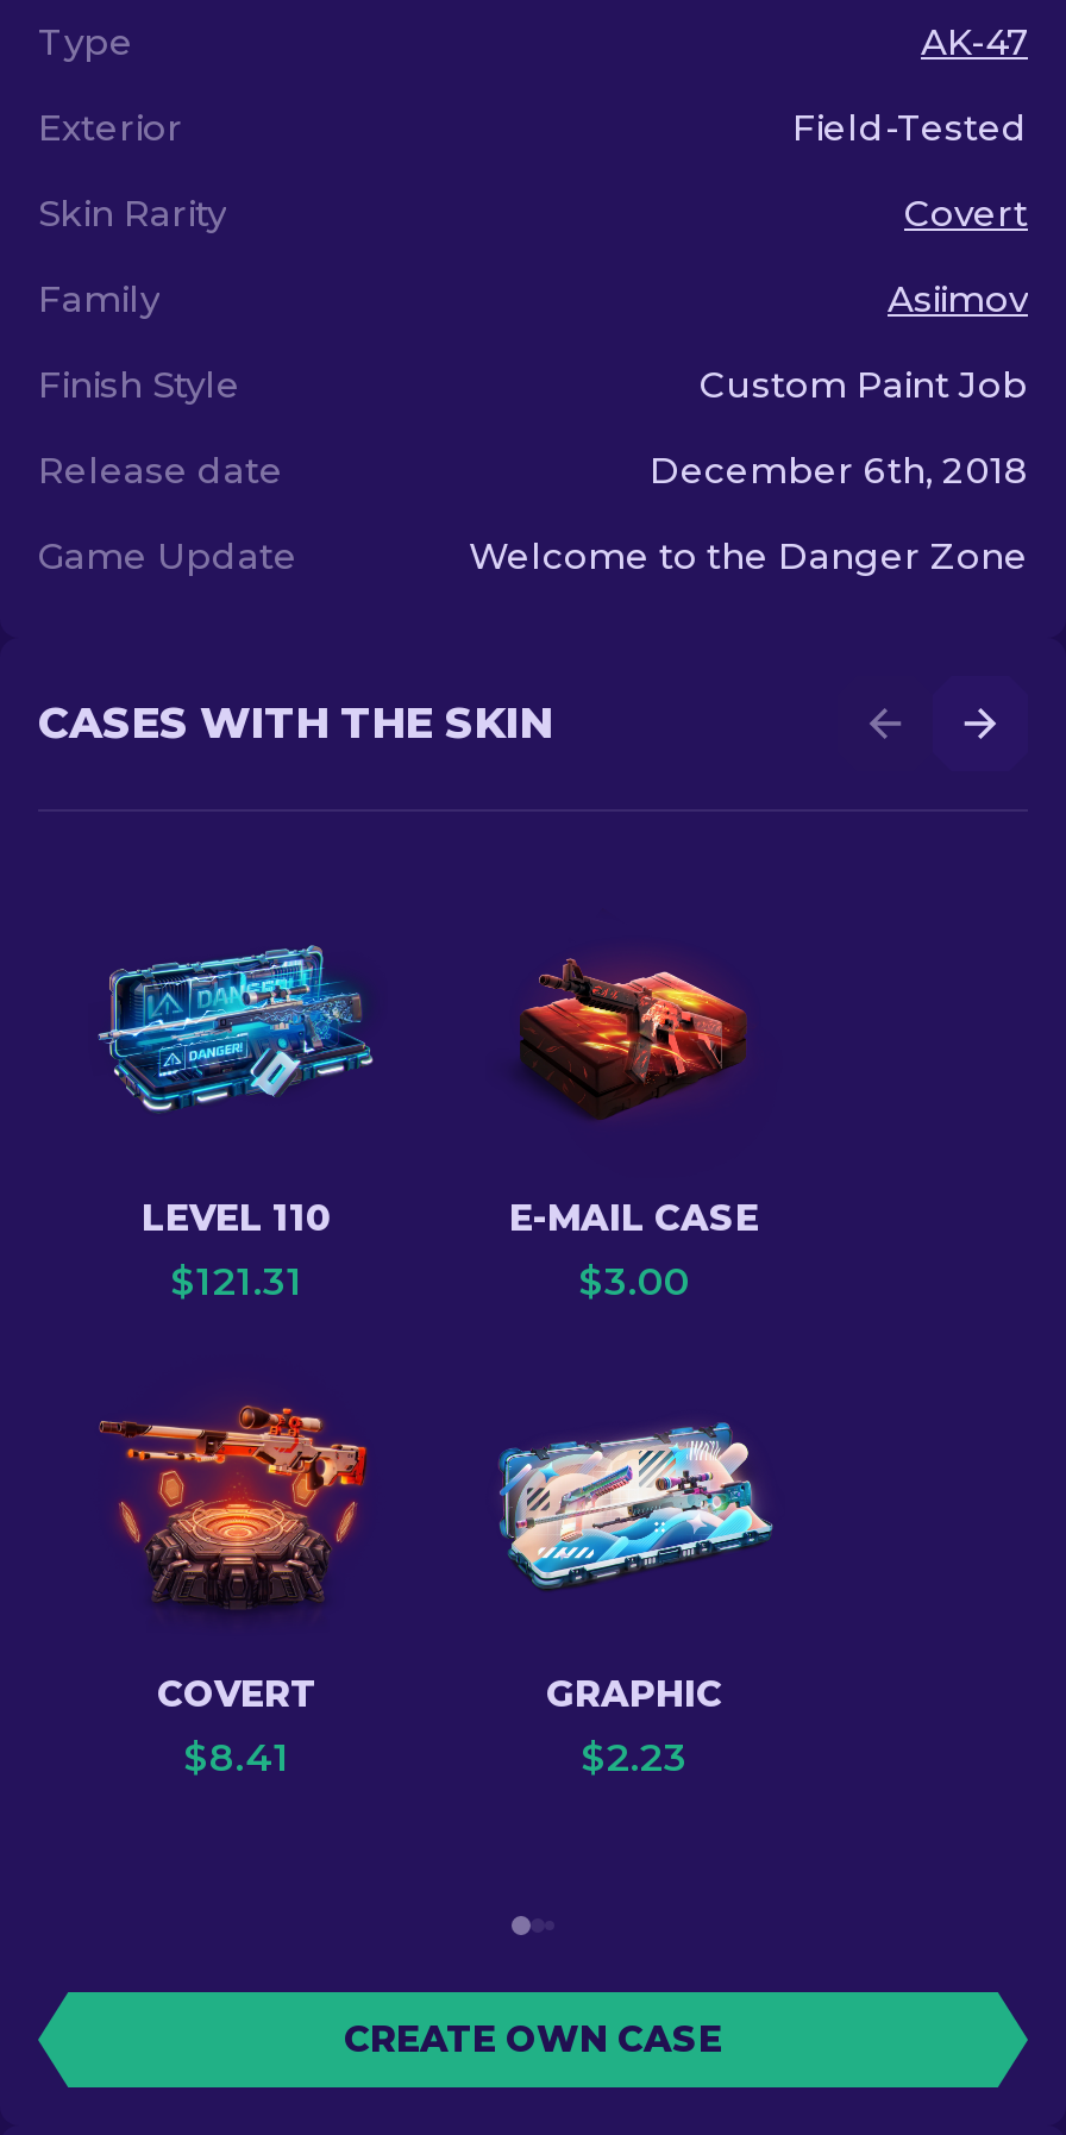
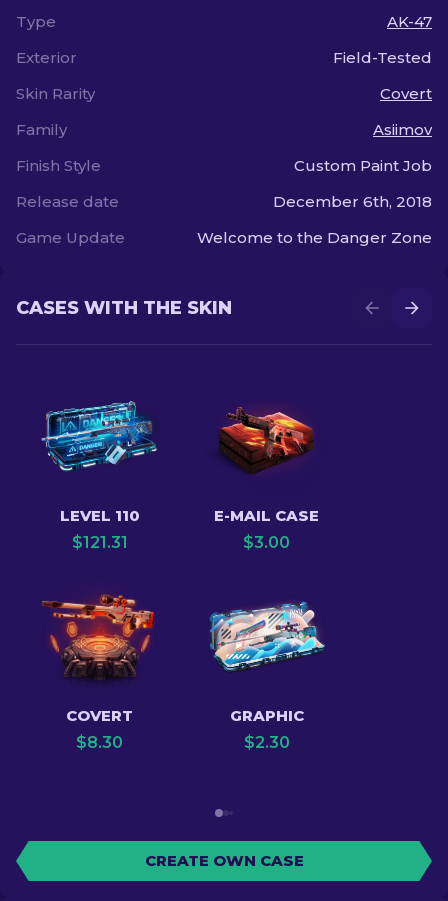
- $8.41
+ $8.30

- $2.23
+ $2.30
